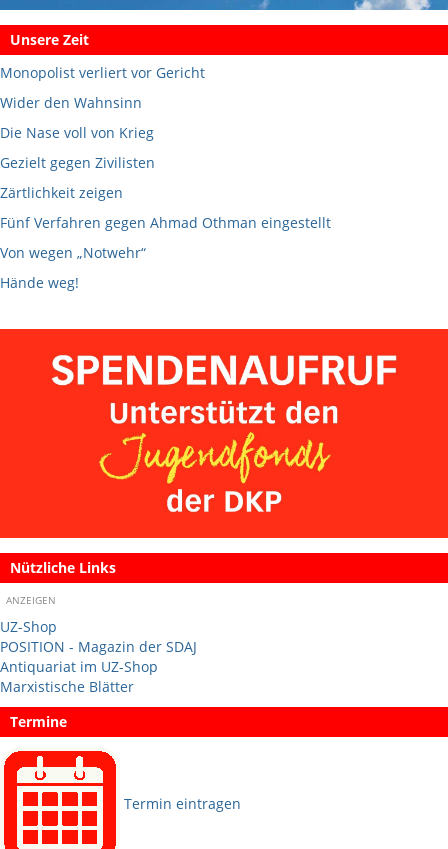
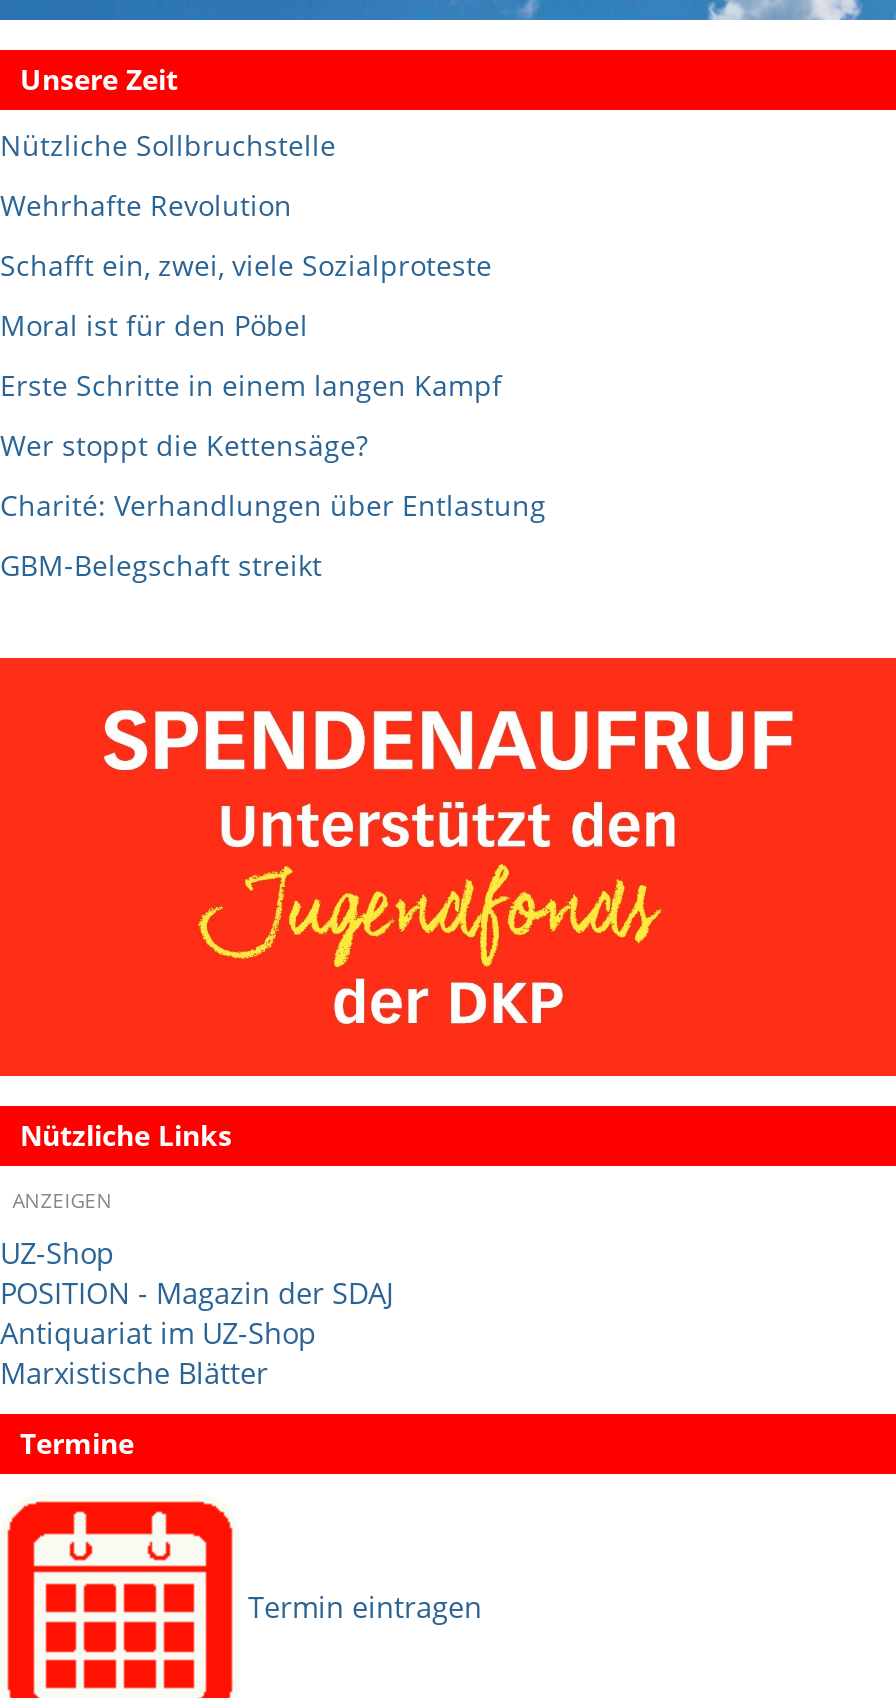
- Monopolist verliert vor Gericht
+ Nützliche Sollbruchstelle

- Wider den Wahnsinn
+ Wehrhafte Revolution

- Die Nase voll von Krieg
+ Schafft ein, zwei, viele Sozialproteste

- Gezielt gegen Zivilisten
+ Moral ist für den Pöbel

- Zärtlichkeit zeigen
+ Erste Schritte in einem langen Kampf

- Fünf Verfahren gegen Ahmad Othman eingestellt
+ Wer stoppt die Kettensäge?

- Von wegen „Notwehr“
+ Charité: Verhandlungen über Entlastung

- Hände weg!
+ GBM-Belegschaft streikt
